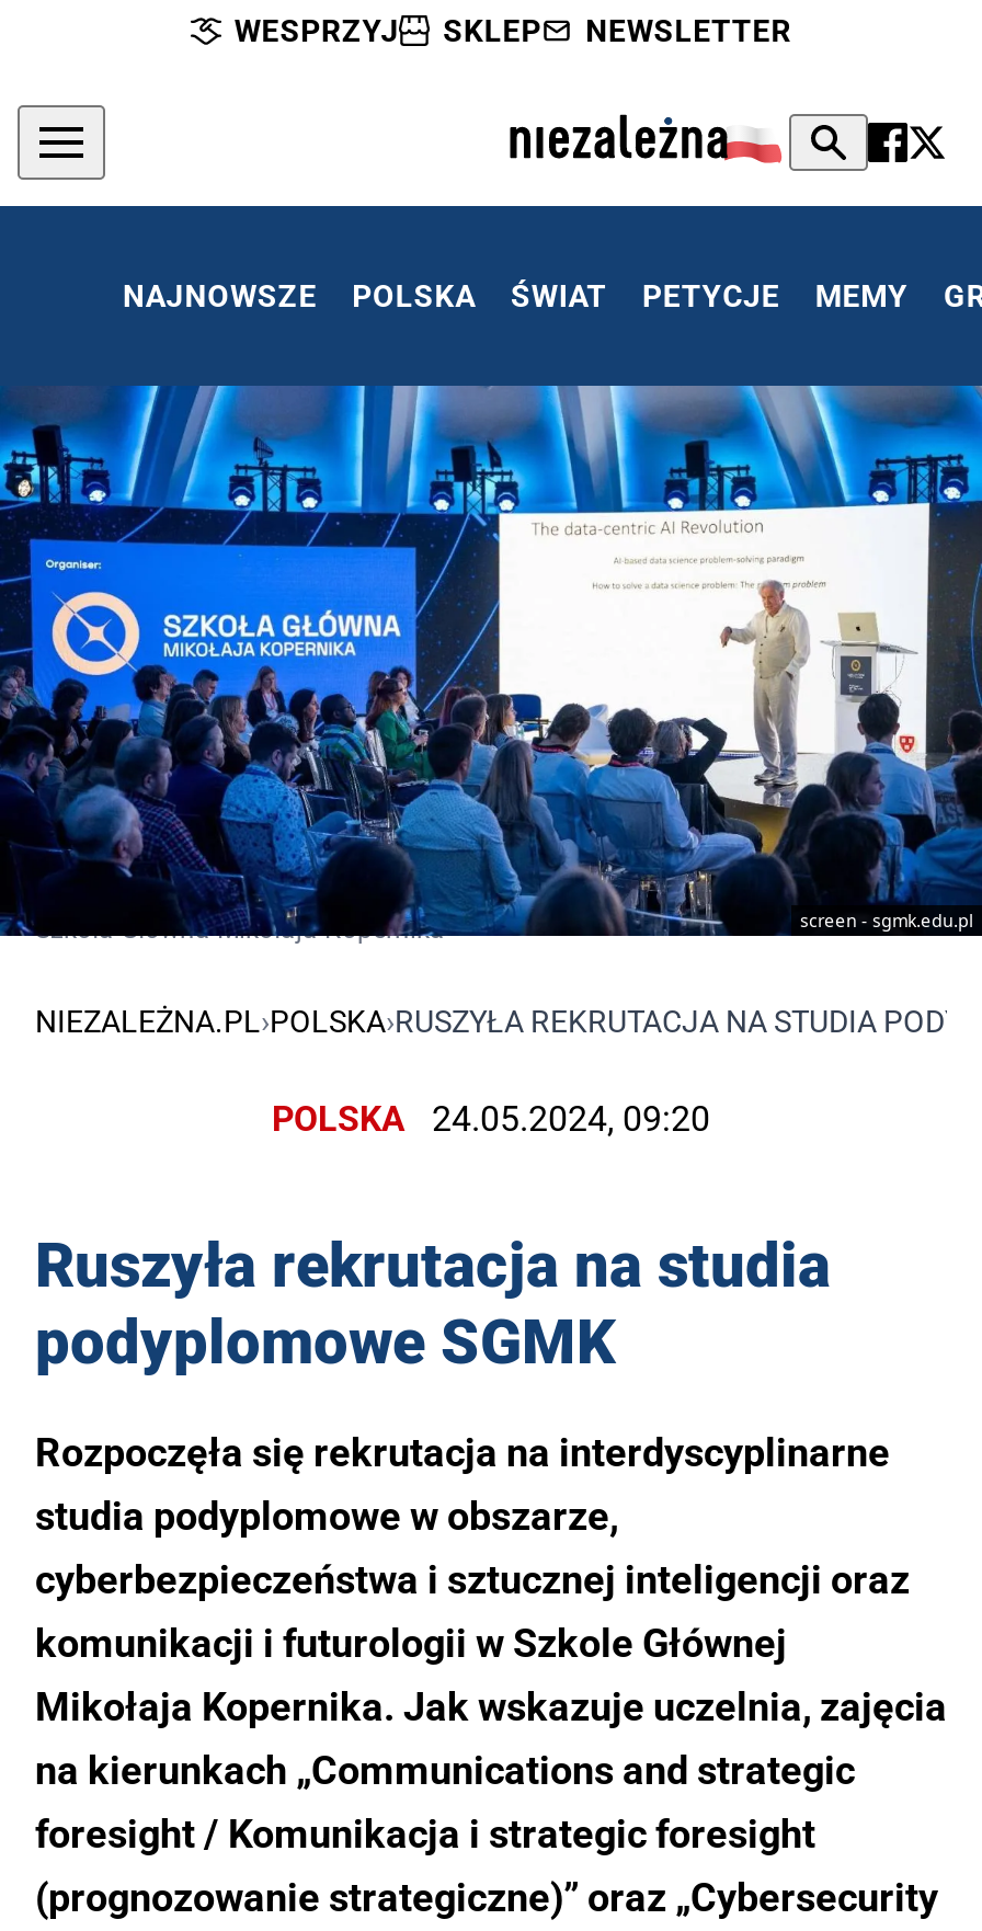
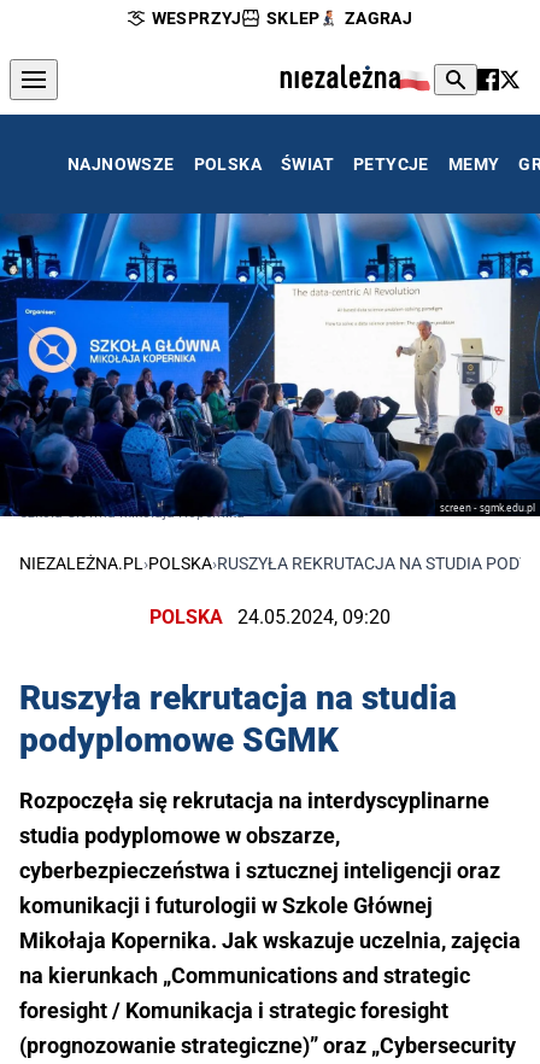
- NEWSLETTER
+ ZAGRAJ
